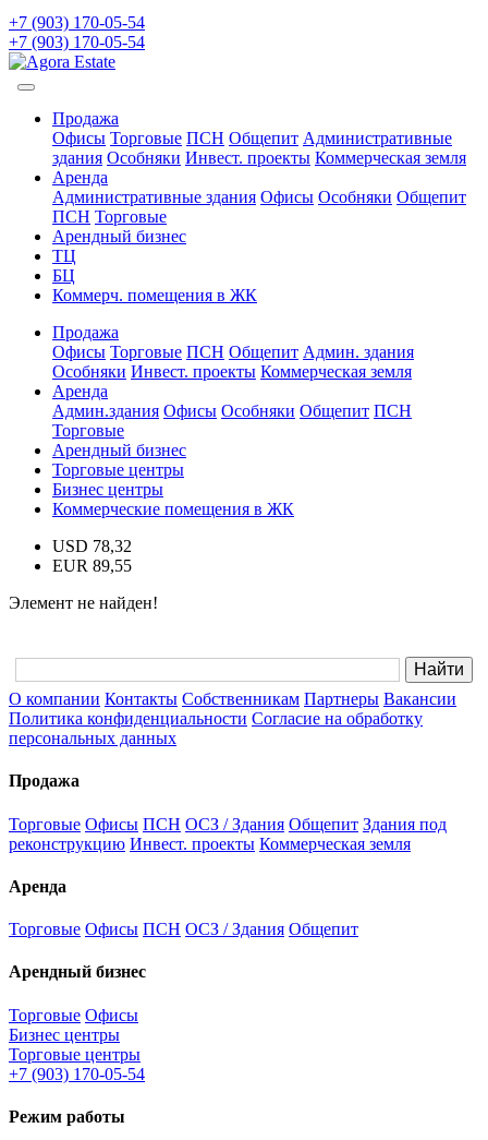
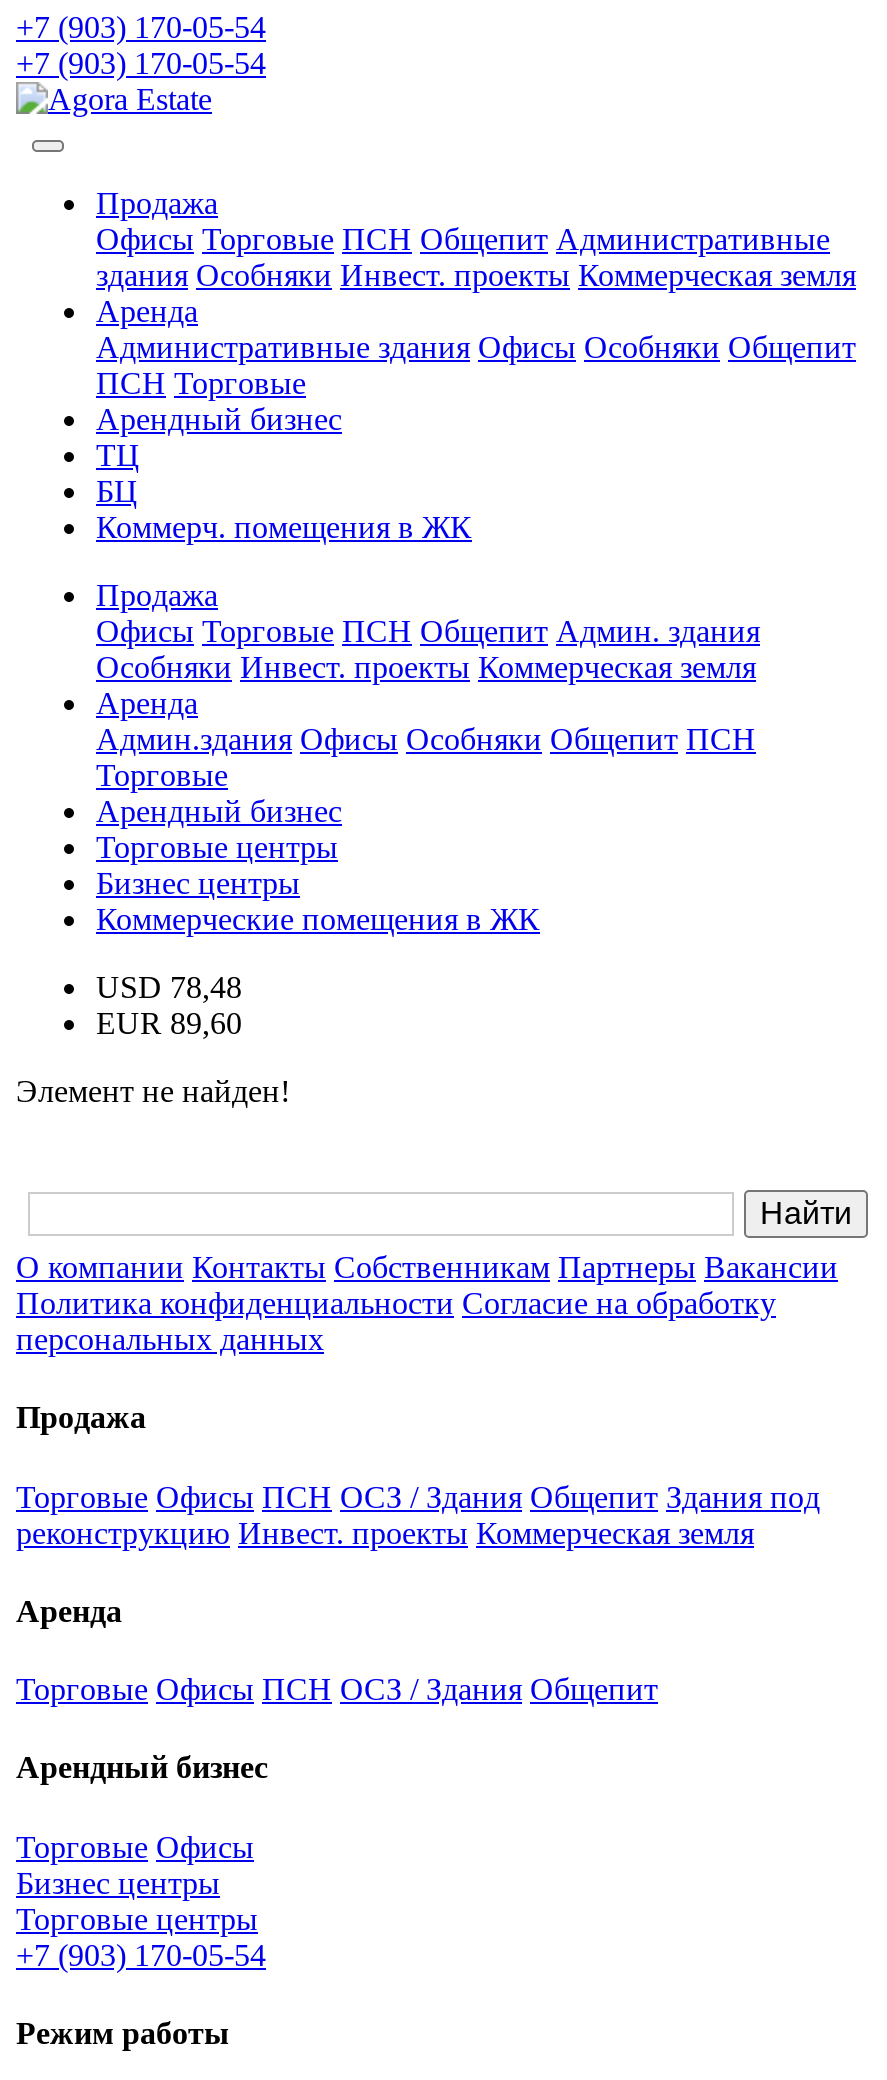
- USD 78,32
+ USD 78,48

- EUR 89,55
+ EUR 89,60
